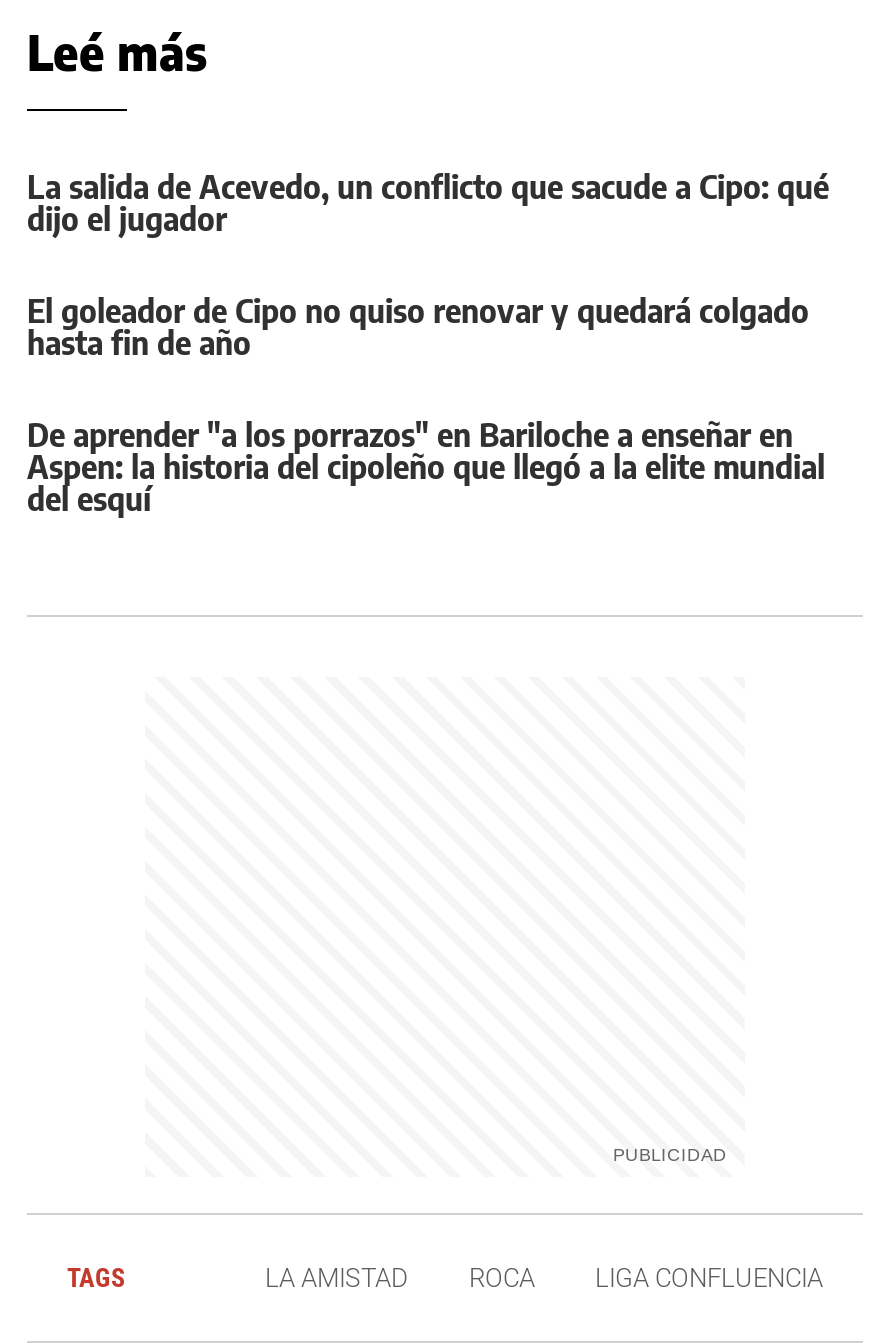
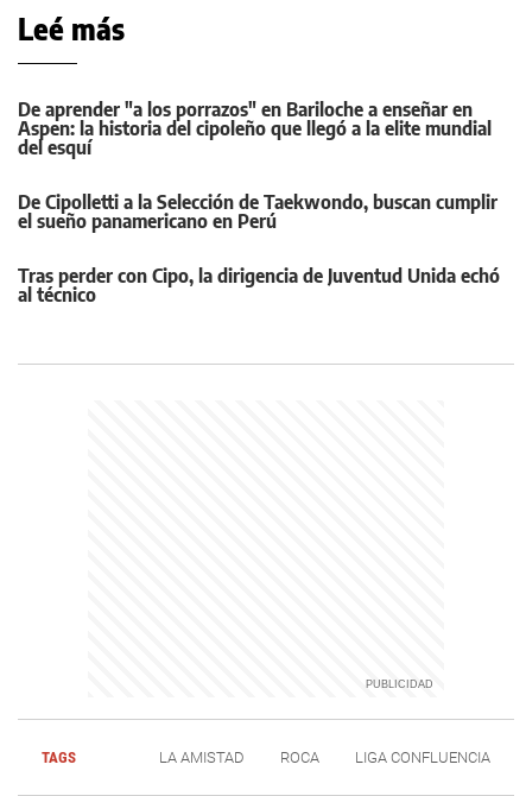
- La salida de Acevedo, un conflicto que sacude a Cipo: qué
- dijo el jugador
- El goleador de Cipo no quiso renovar y quedará colgado
- hasta fin de año

moved up: De aprender "a los porrazos" en Bariloche a enseñar en | Aspen: la historia del cipoleño que llegó a la elite mundial | del esquí

+ De Cipolletti a la Selección de Taekwondo, buscan cumplir
+ el sueño panamericano en Perú
+ Tras perder con Cipo, la dirigencia de Juventud Unida echó
+ al técnico
